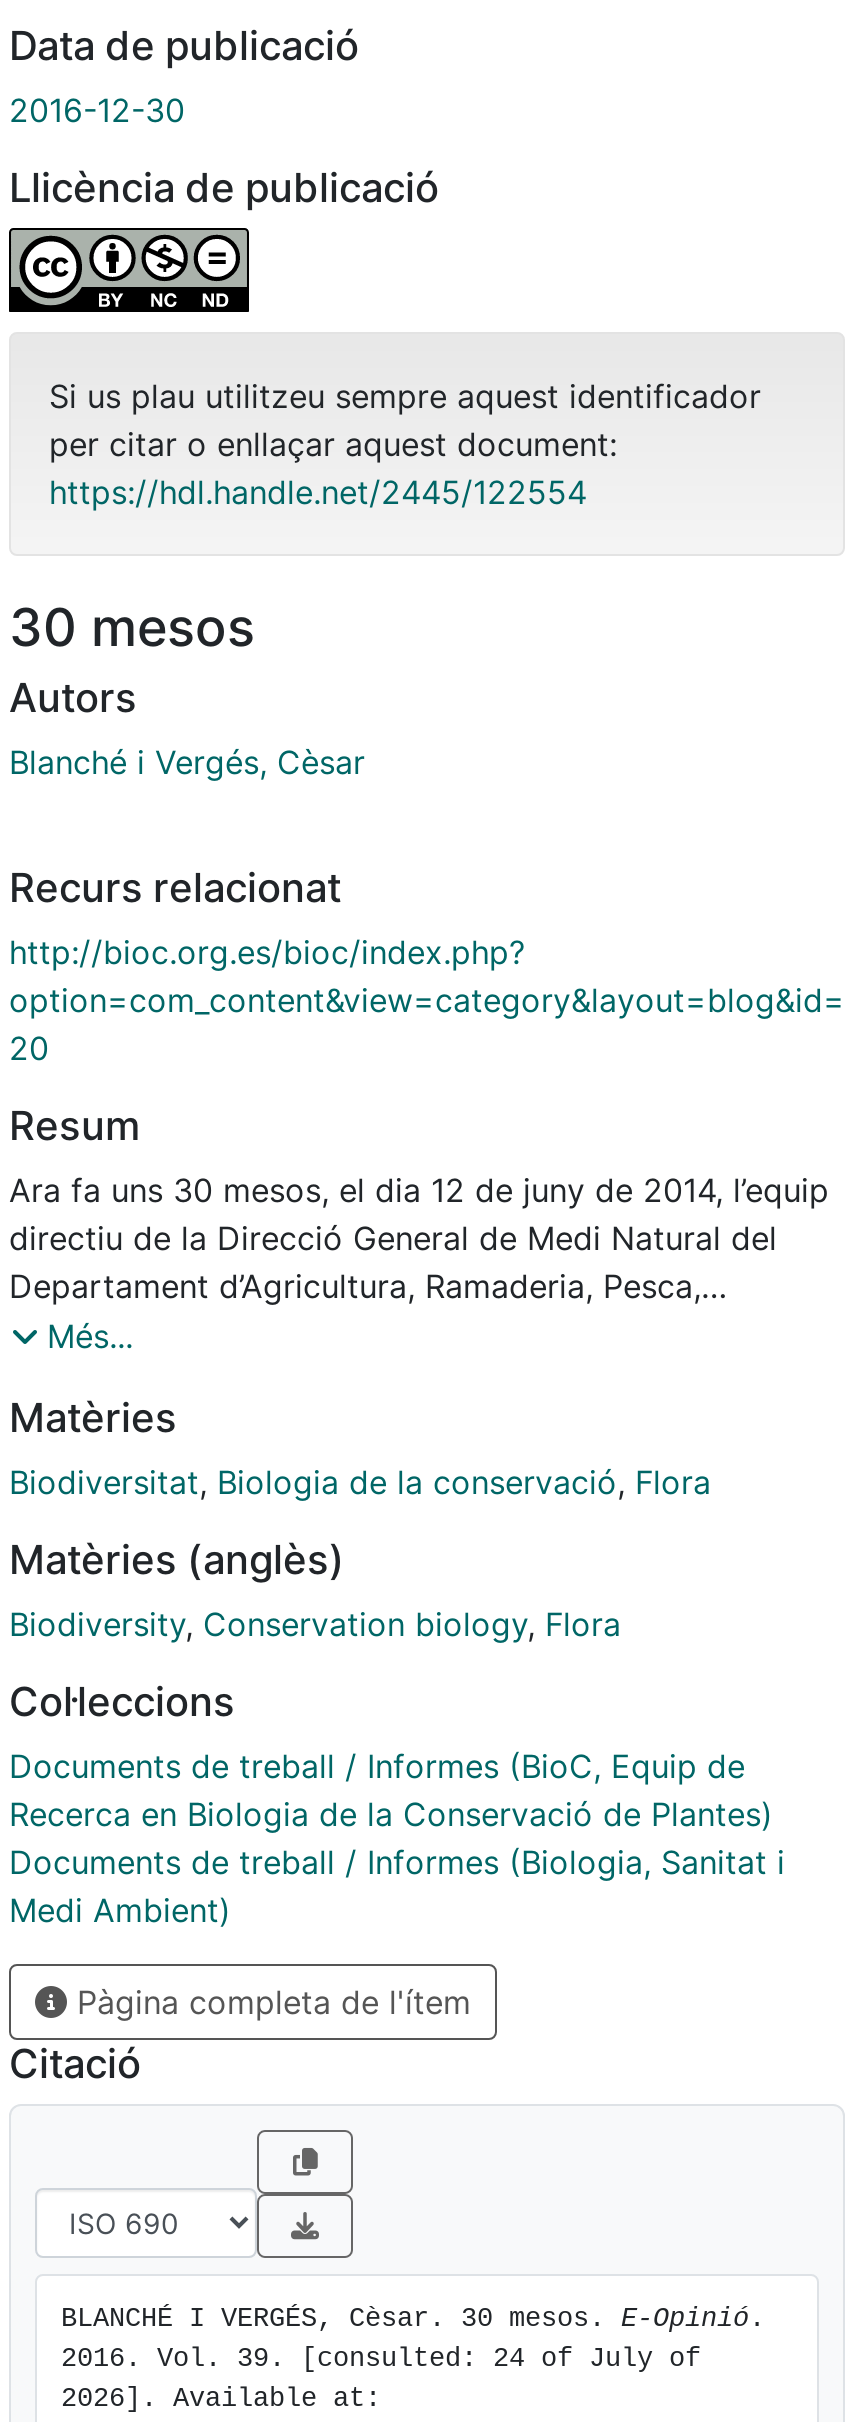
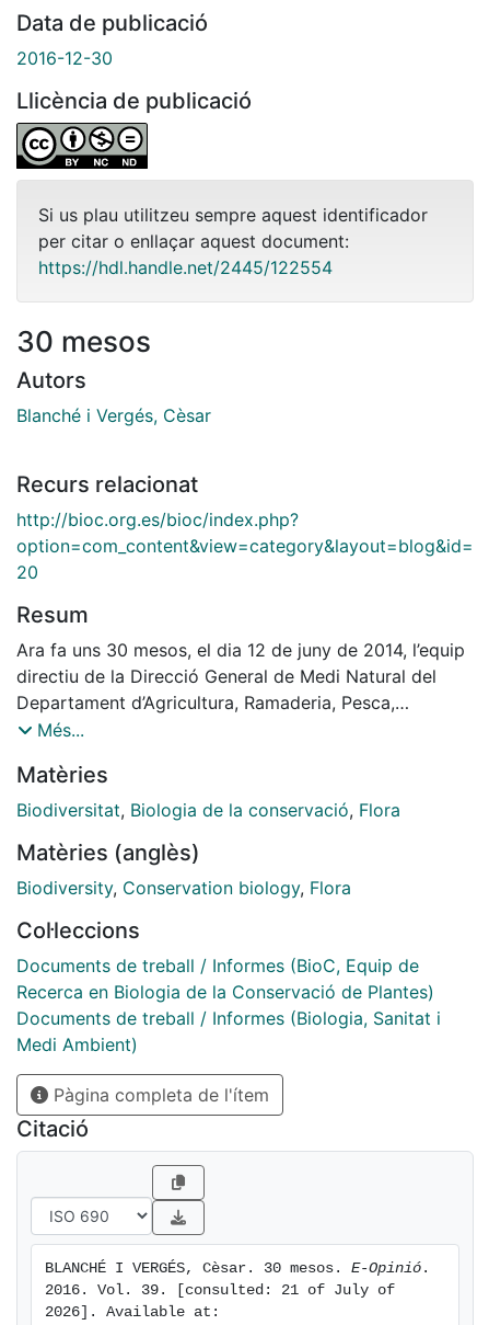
- 2016. Vol. 39. [consulted: 24 of July of
+ 2016. Vol. 39. [consulted: 21 of July of
